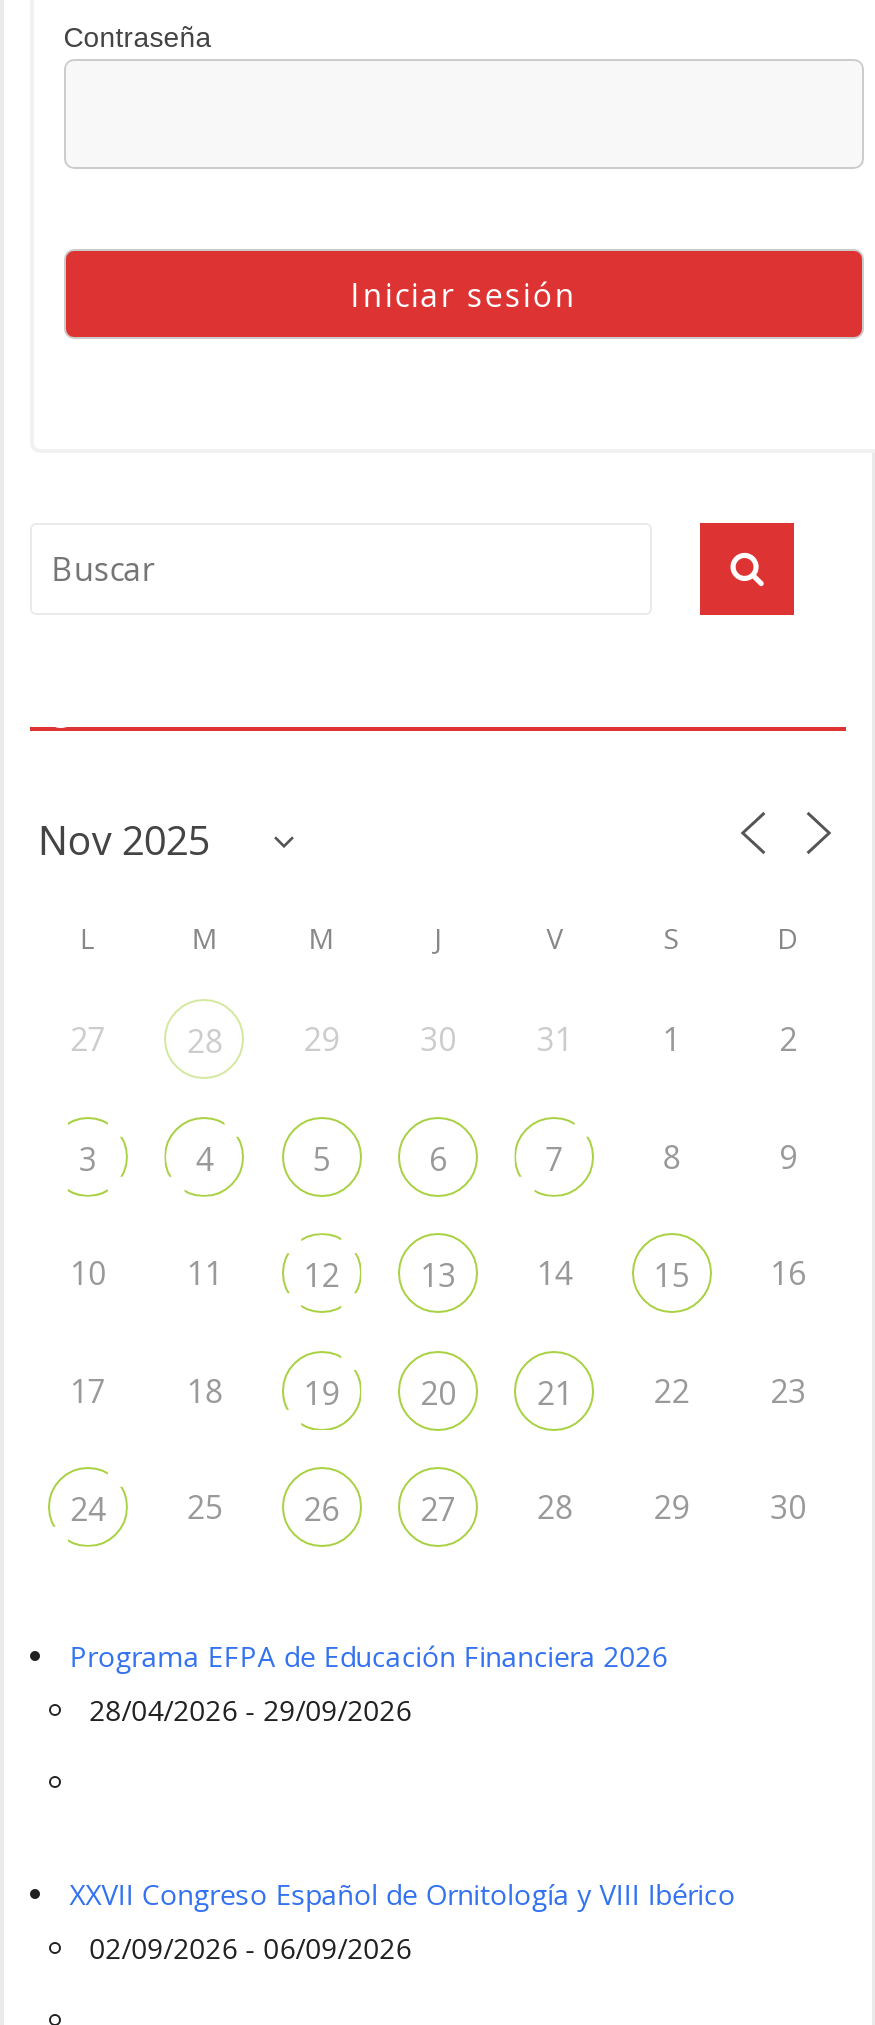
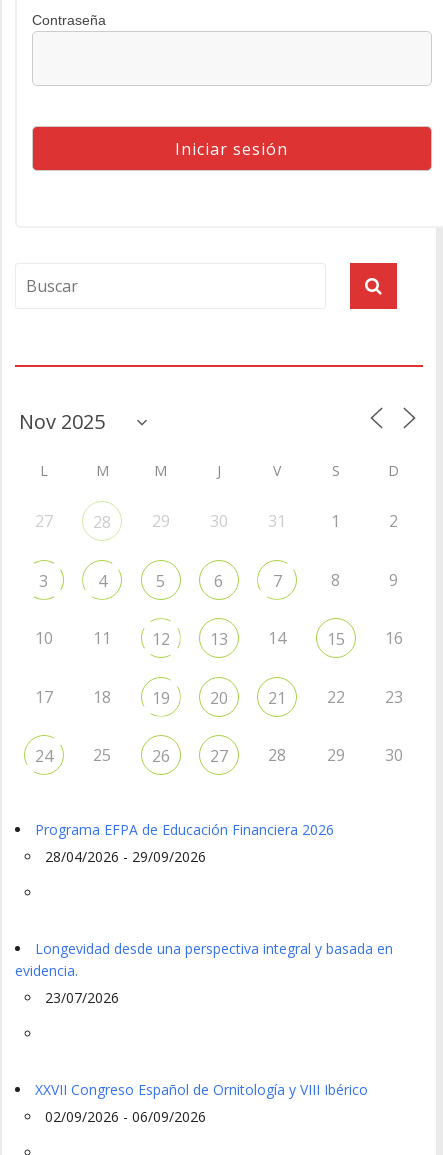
+ Longevidad desde una perspectiva integral y basada en
+ evidencia.
+ 23/07/2026
